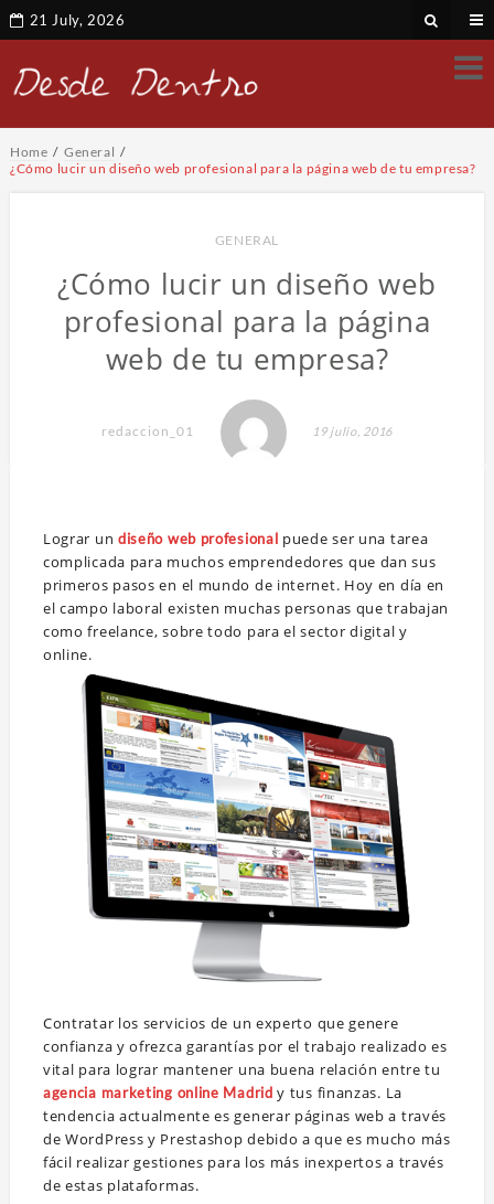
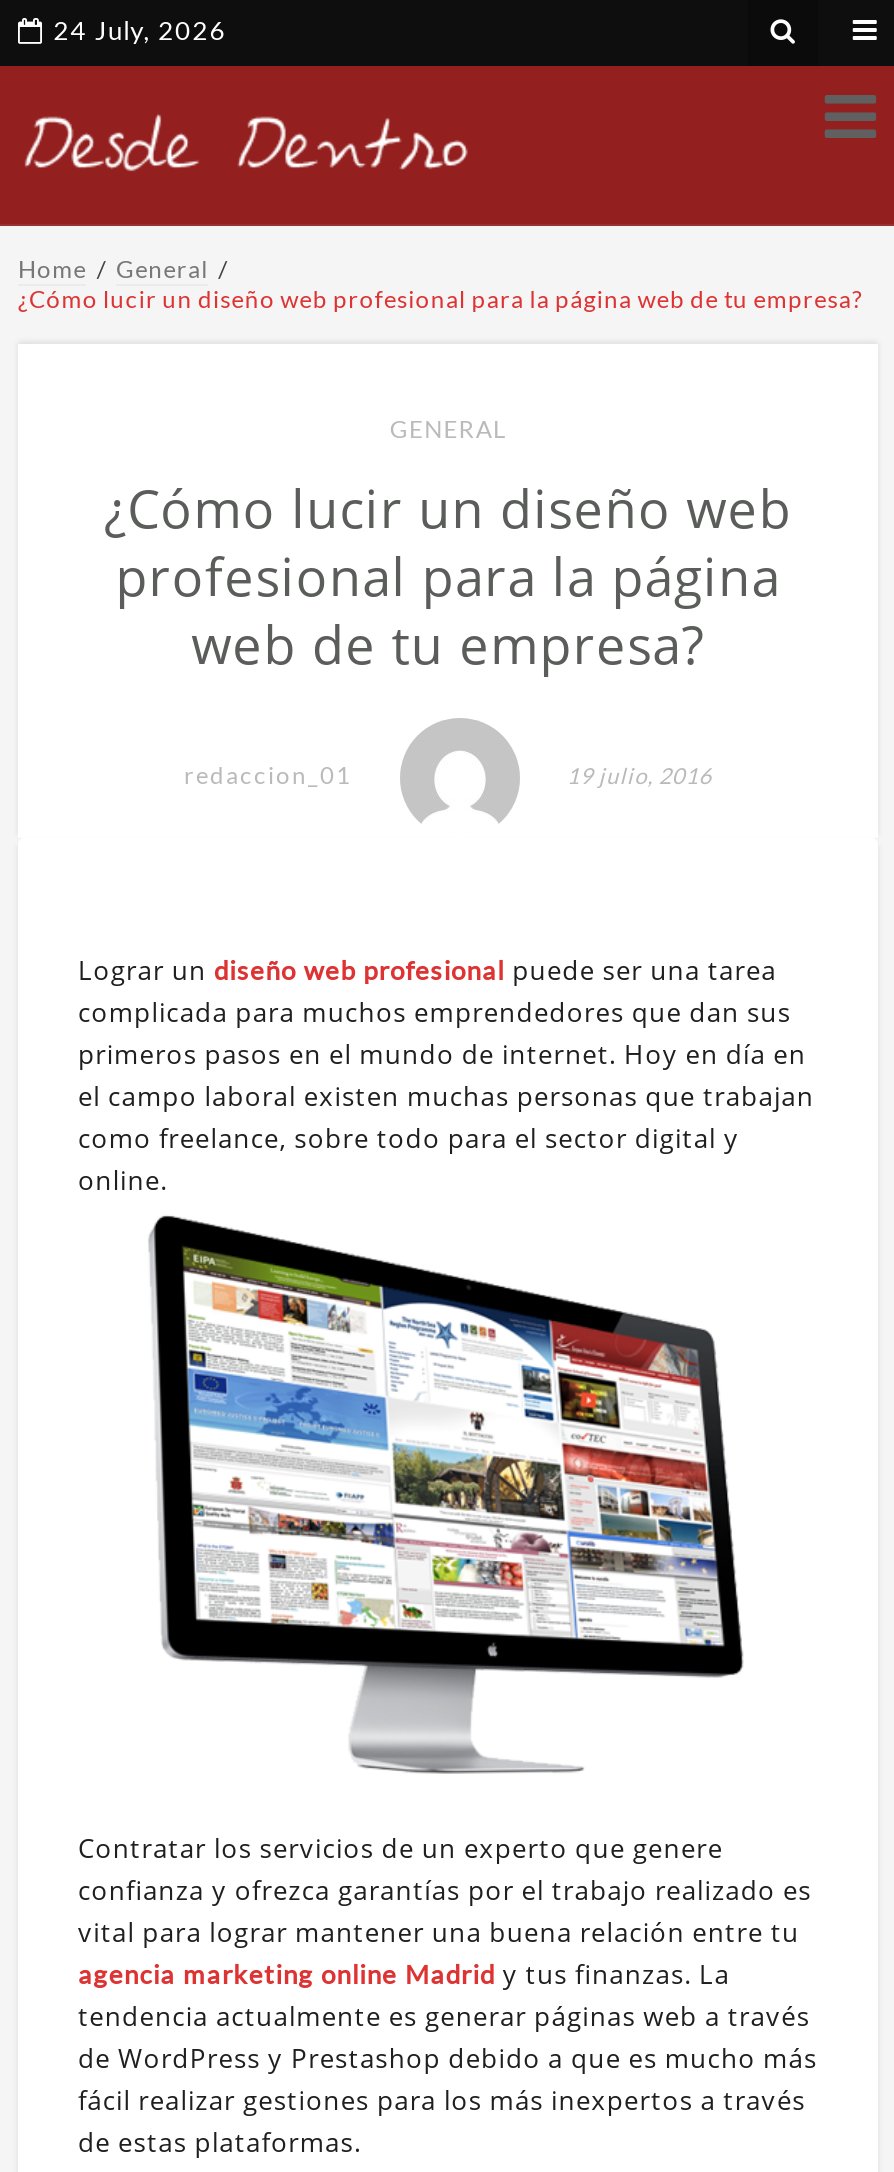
- 21 July, 2026
+ 24 July, 2026
